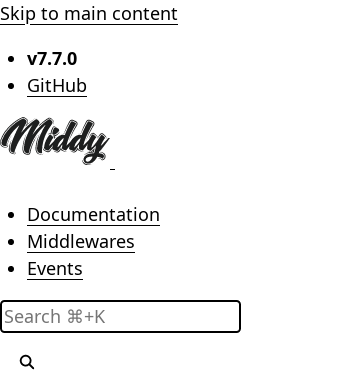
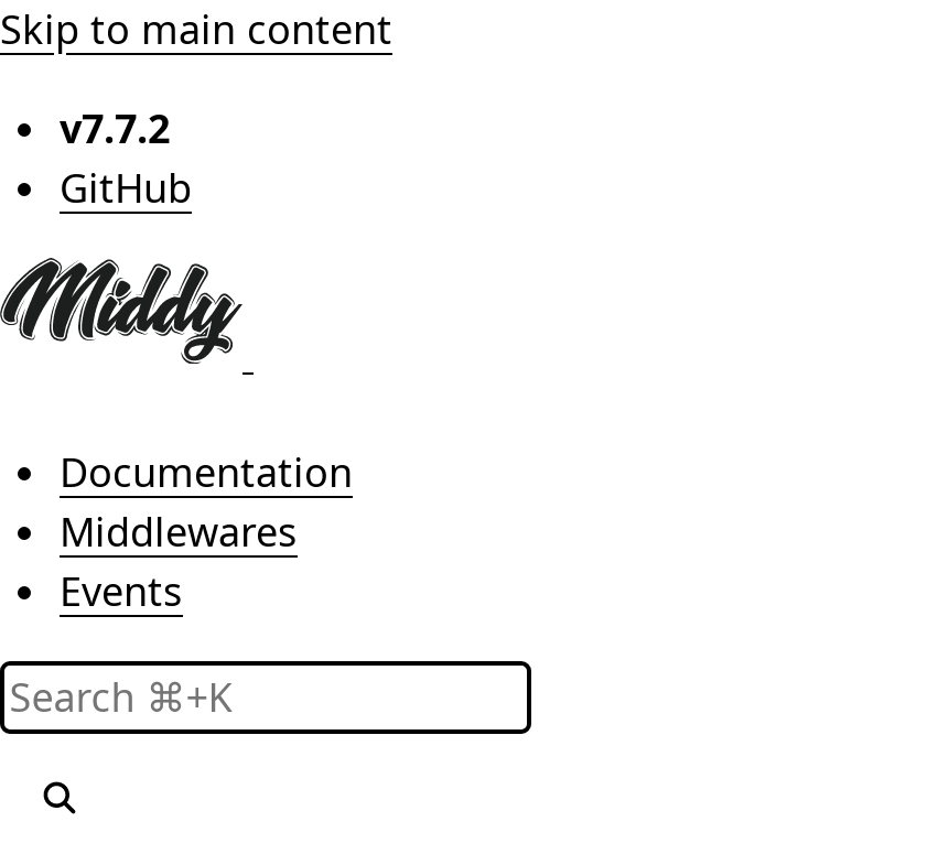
- v7.7.0
+ v7.7.2
